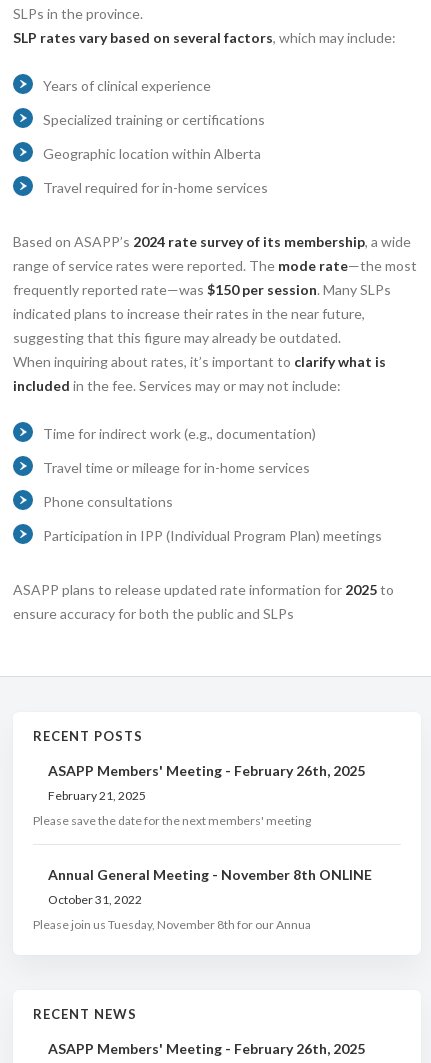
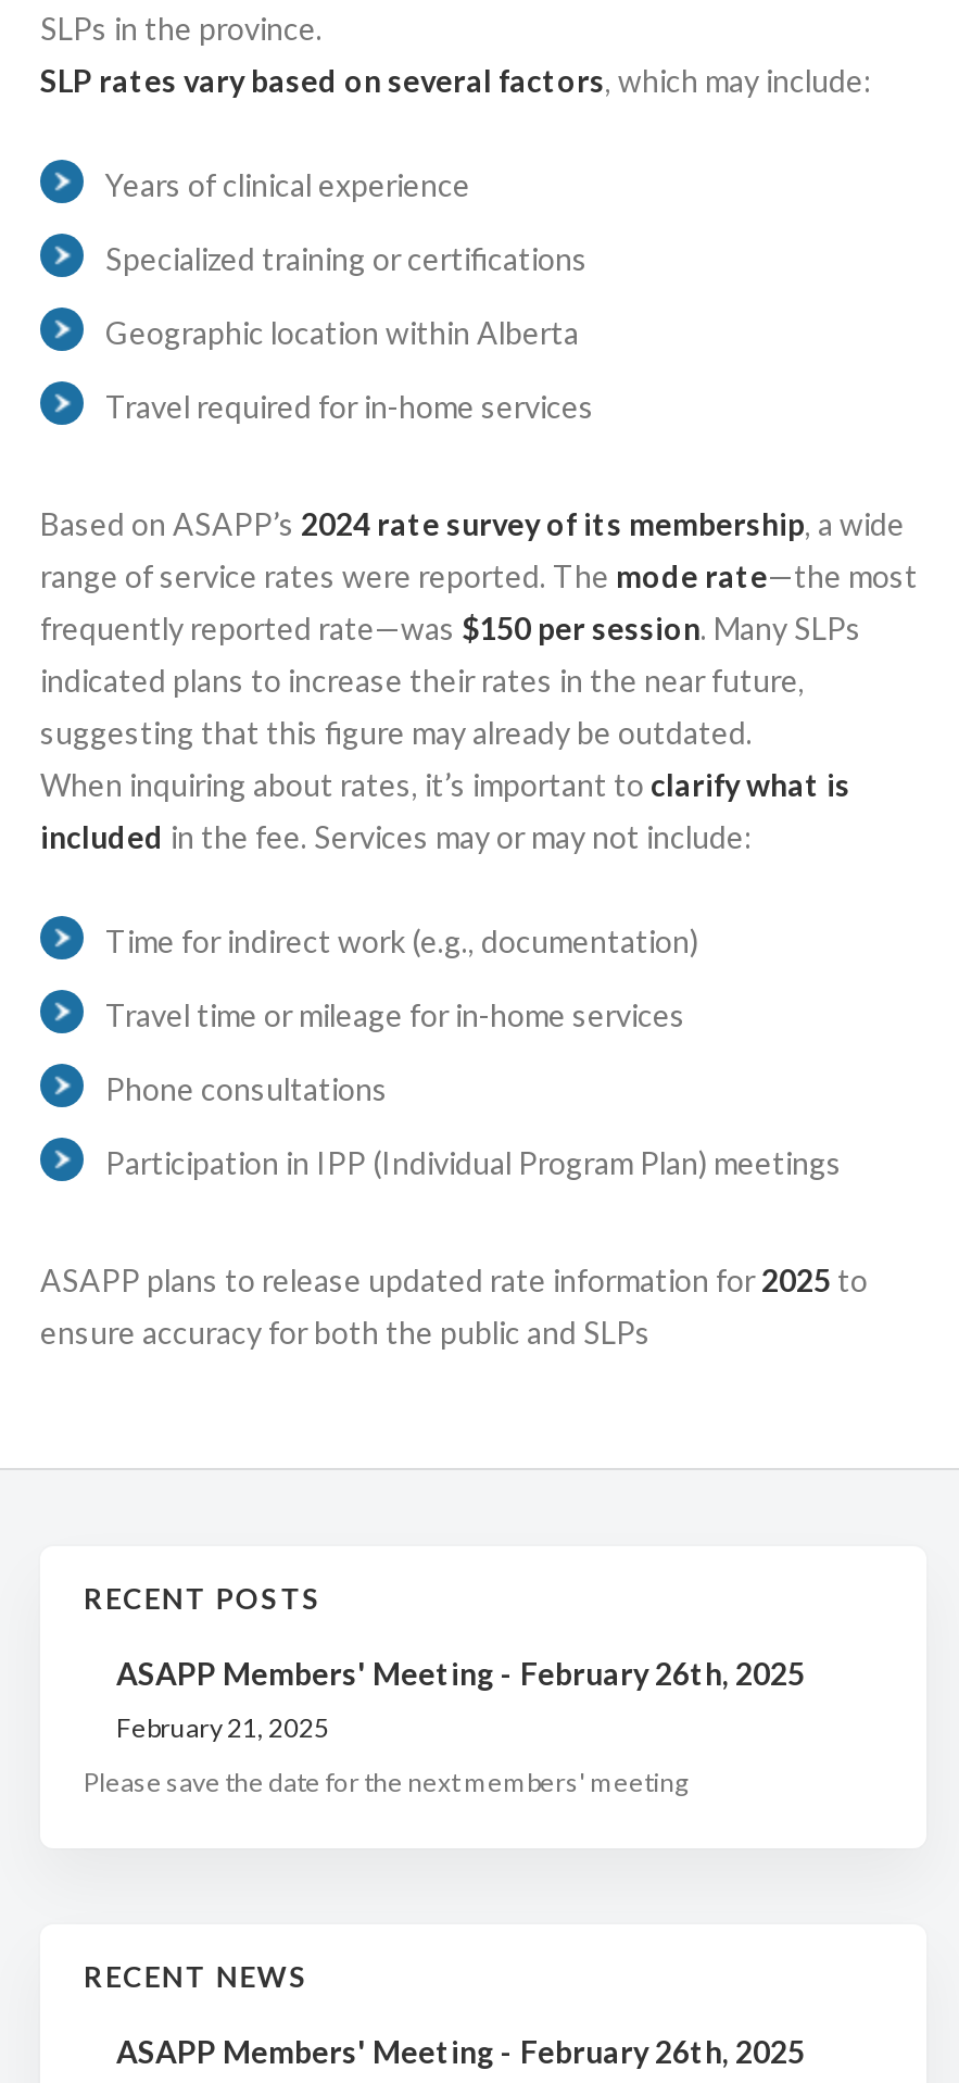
- Annual General Meeting - November 8th ONLINE
- October 31, 2022
- Please join us Tuesday, November 8th for our Annua
